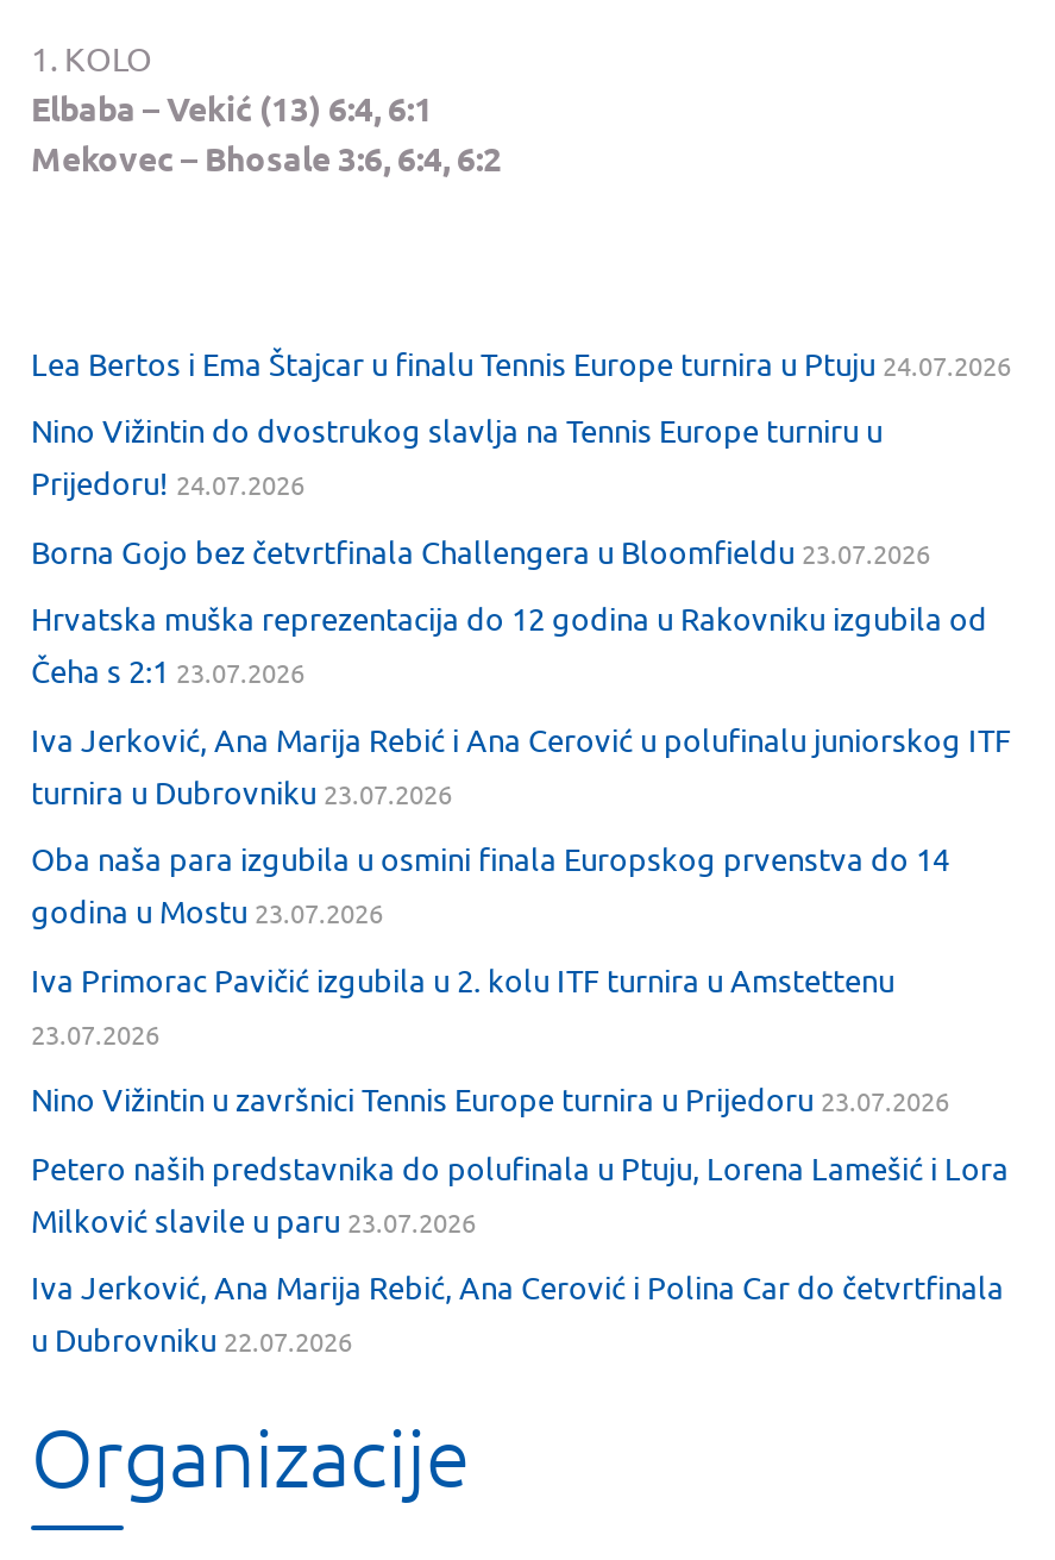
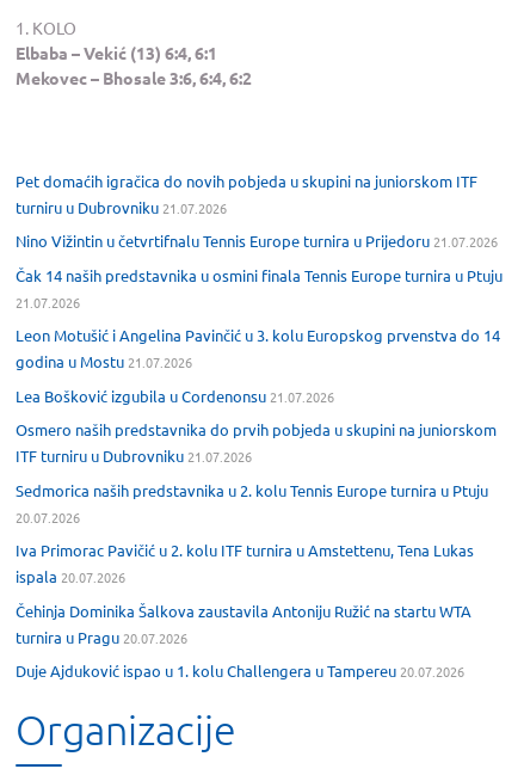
- Lea Bertos i Ema Štajcar u finalu Tennis Europe turnira u Ptuju 24.07.2026
+ Pet domaćih igračica do novih pobjeda u skupini na juniorskom ITF
+ turniru u Dubrovniku 21.07.2026

- Nino Vižintin do dvostrukog slavlja na Tennis Europe turniru u
- Prijedoru! 24.07.2026
+ Nino Vižintin u četvrtifnalu Tennis Europe turnira u Prijedoru 21.07.2026

- Borna Gojo bez četvrtfinala Challengera u Bloomfieldu 23.07.2026
+ Čak 14 naših predstavnika u osmini finala Tennis Europe turnira u Ptuju
+ 21.07.2026

- Hrvatska muška reprezentacija do 12 godina u Rakovniku izgubila od
- Čeha s 2:1 23.07.2026
+ Leon Motušić i Angelina Pavinčić u 3. kolu Europskog prvenstva do 14
+ godina u Mostu 21.07.2026

- Iva Jerković, Ana Marija Rebić i Ana Cerović u polufinalu juniorskog ITF
- turnira u Dubrovniku 23.07.2026
+ Lea Bošković izgubila u Cordenonsu 21.07.2026

- Oba naša para izgubila u osmini finala Europskog prvenstva do 14
- godina u Mostu 23.07.2026
+ Osmero naših predstavnika do prvih pobjeda u skupini na juniorskom
+ ITF turniru u Dubrovniku 21.07.2026

- Iva Primorac Pavičić izgubila u 2. kolu ITF turnira u Amstettenu
- 23.07.2026
+ Sedmorica naših predstavnika u 2. kolu Tennis Europe turnira u Ptuju
+ 20.07.2026

- Nino Vižintin u završnici Tennis Europe turnira u Prijedoru 23.07.2026
+ Iva Primorac Pavičić u 2. kolu ITF turnira u Amstettenu, Tena Lukas
+ ispala 20.07.2026

- Petero naših predstavnika do polufinala u Ptuju, Lorena Lamešić i Lora
- Milković slavile u paru 23.07.2026
+ Čehinja Dominika Šalkova zaustavila Antoniju Ružić na startu WTA
+ turnira u Pragu 20.07.2026

- Iva Jerković, Ana Marija Rebić, Ana Cerović i Polina Car do četvrtfinala
- u Dubrovniku 22.07.2026
+ Duje Ajduković ispao u 1. kolu Challengera u Tampereu 20.07.2026
